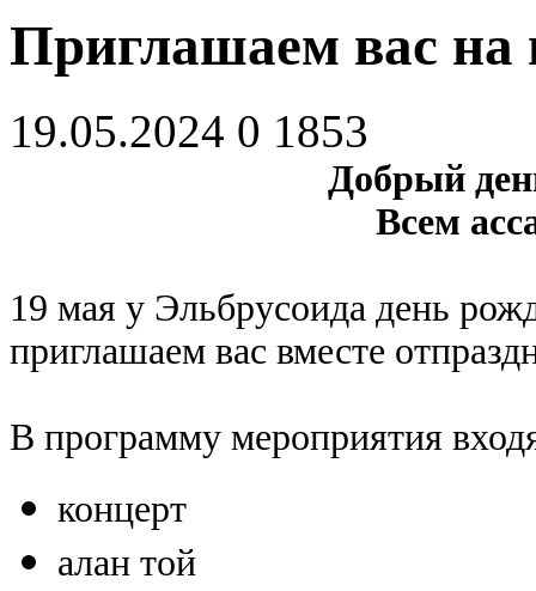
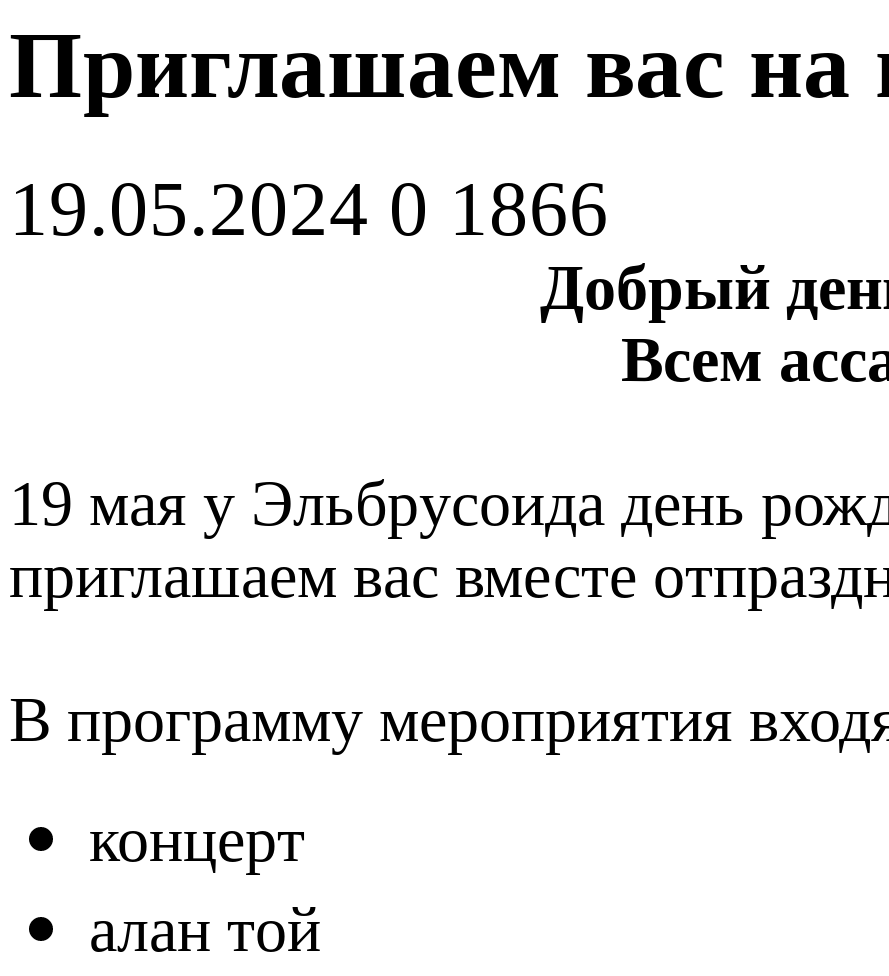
- 19.05.2024 0 1853
+ 19.05.2024 0 1866
